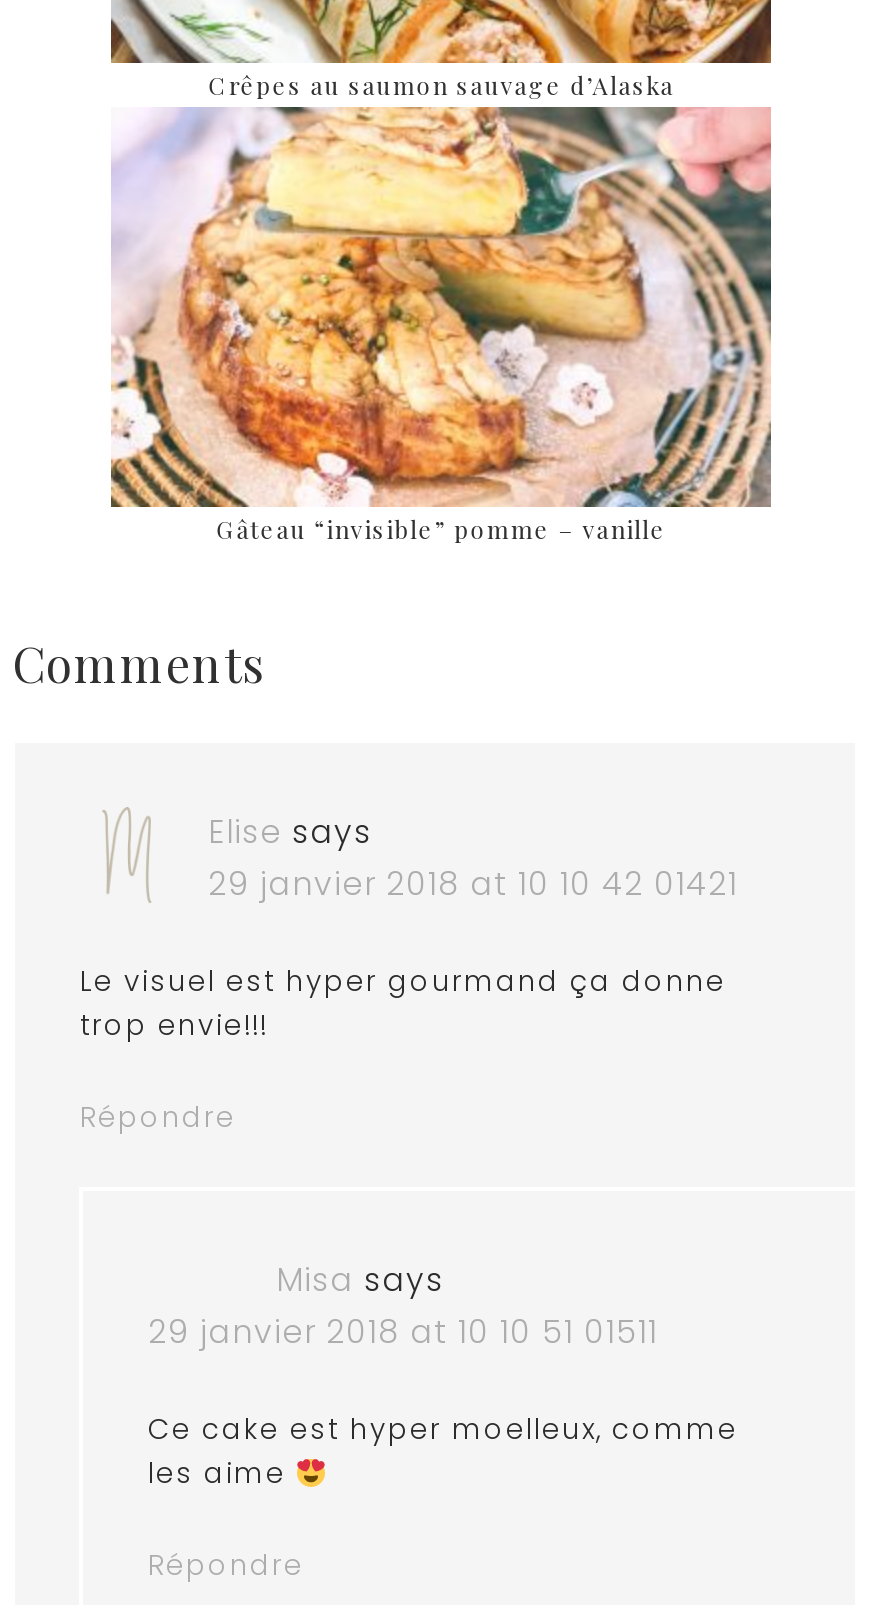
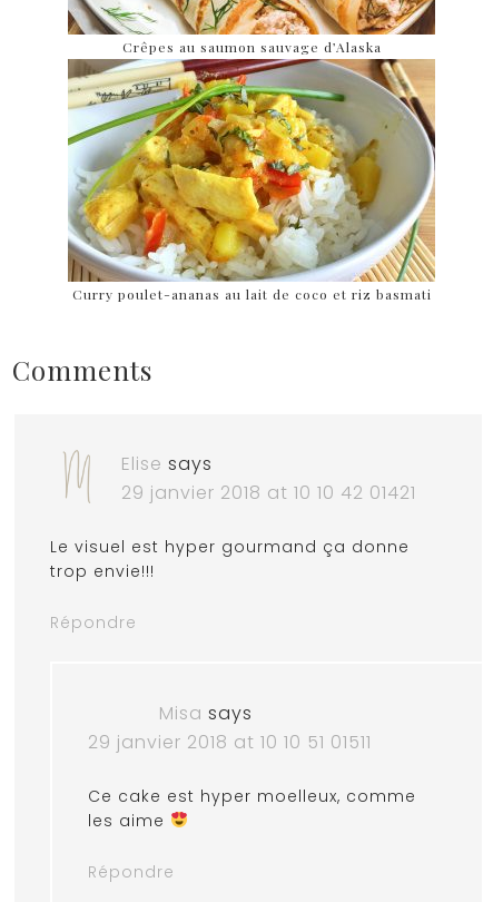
- [image]
- Gâteau “invisible” pomme – vanille
+ [image]
+ Curry poulet-ananas au lait de coco et riz basmati
